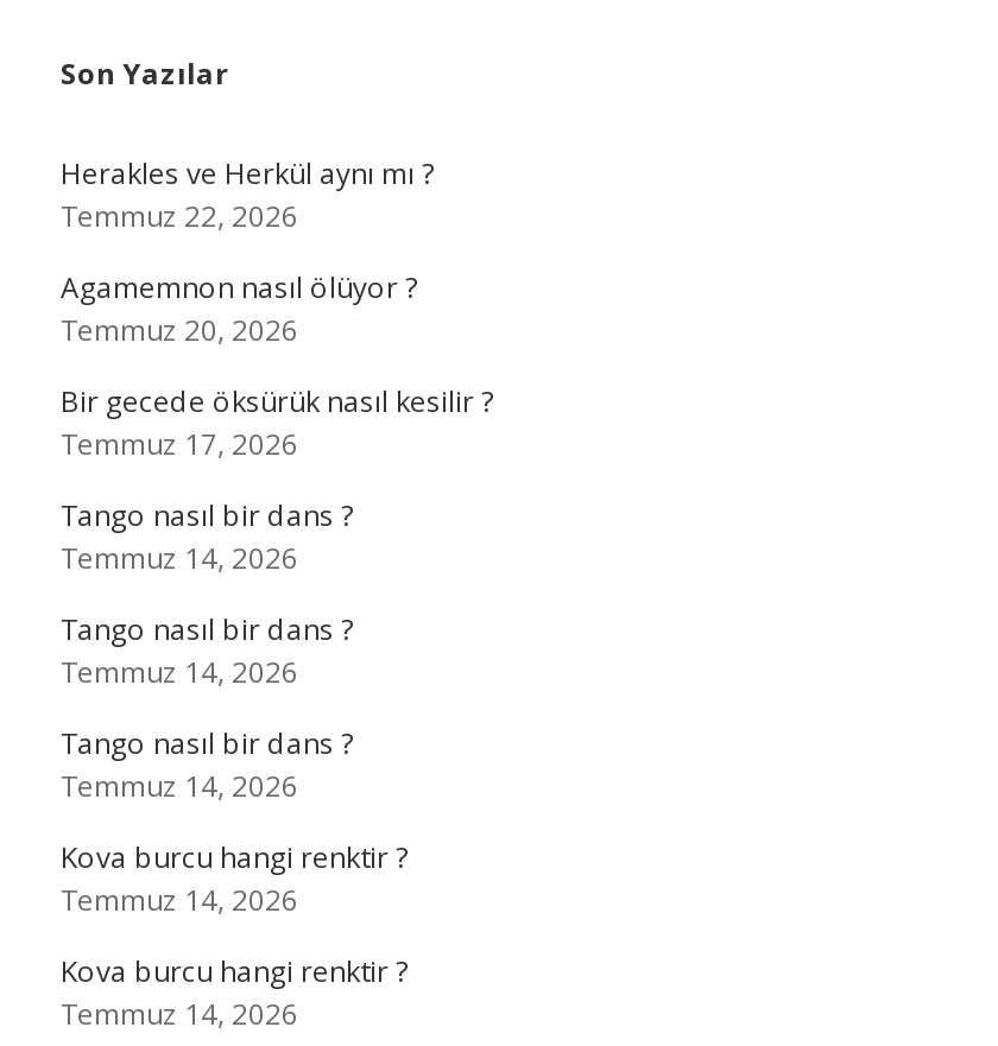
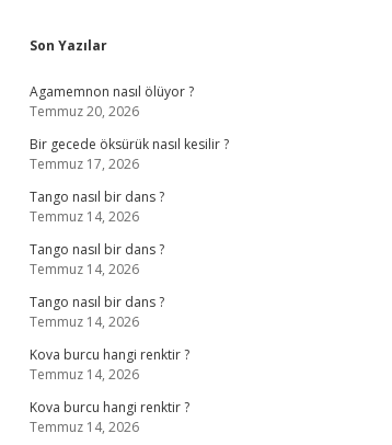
- Herakles ve Herkül aynı mı ?
- Temmuz 22, 2026
